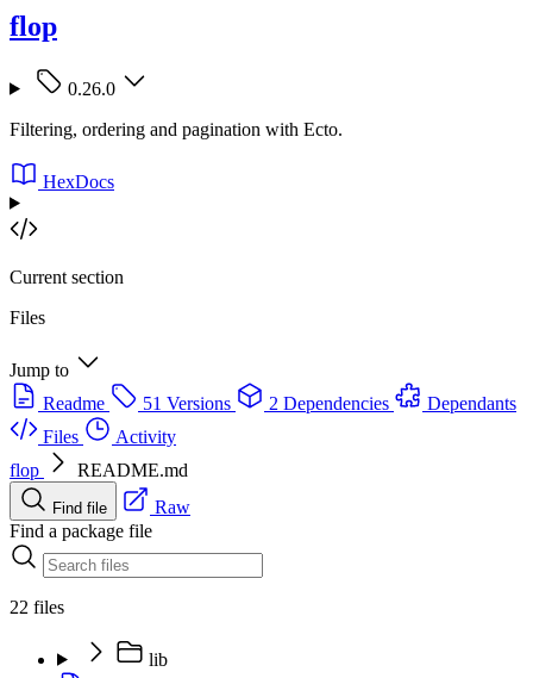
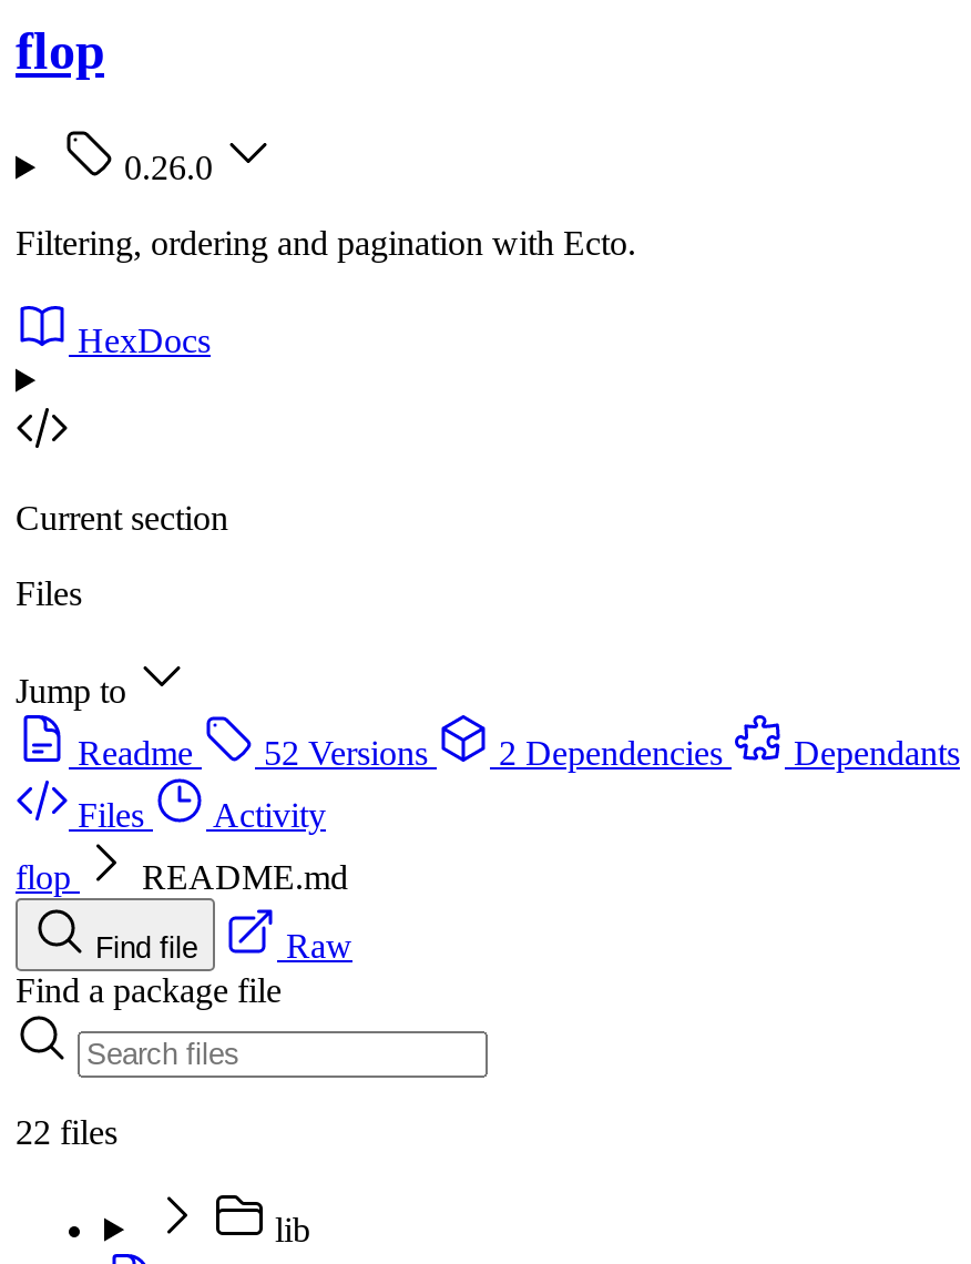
- Readme 51 Versions 2 Dependencies Dependants
+ Readme 52 Versions 2 Dependencies Dependants
